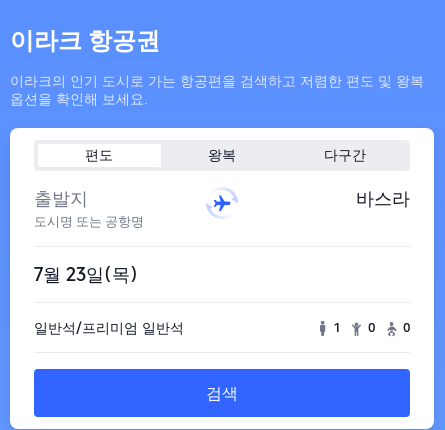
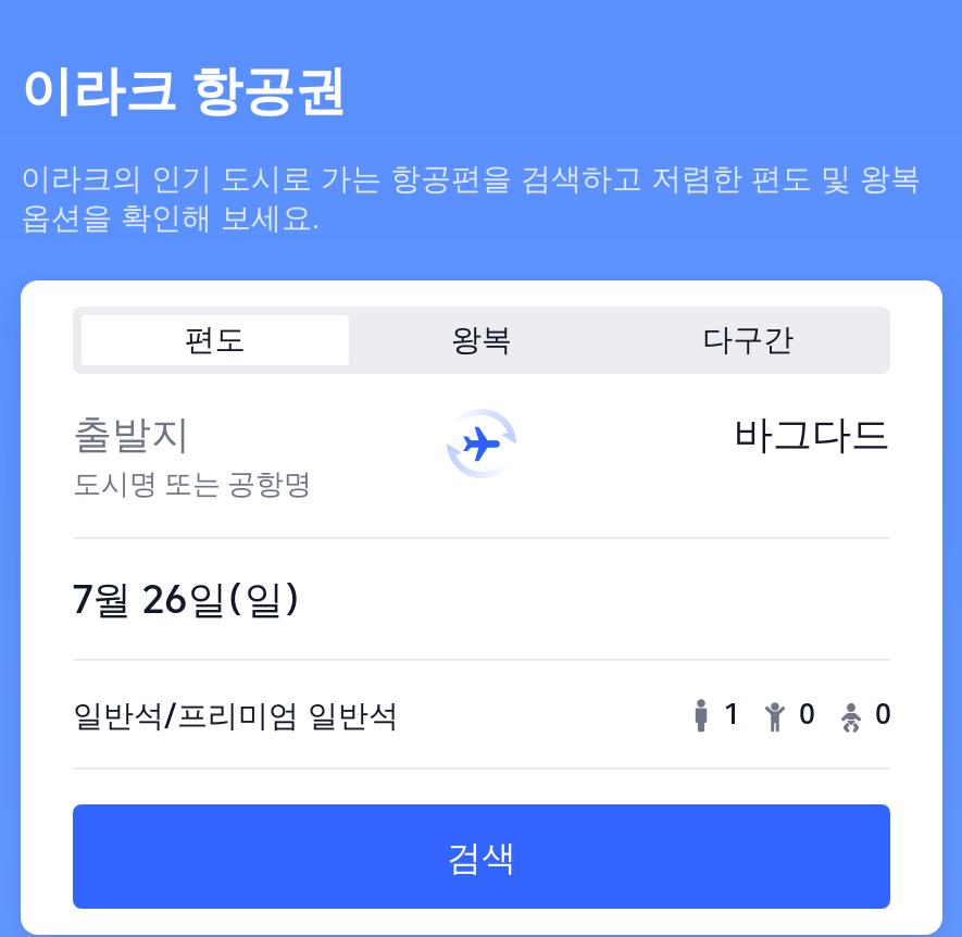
- 바스라
+ 바그다드

- 7월 23일(목)
+ 7월 26일(일)
